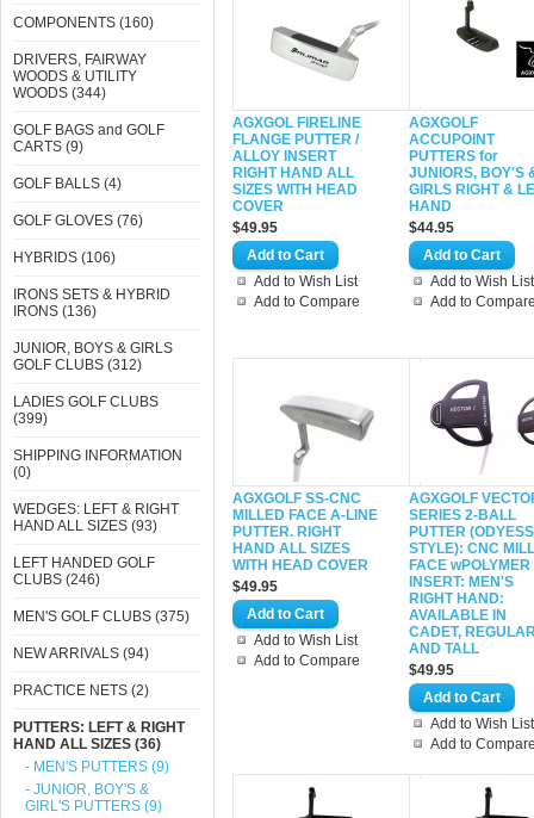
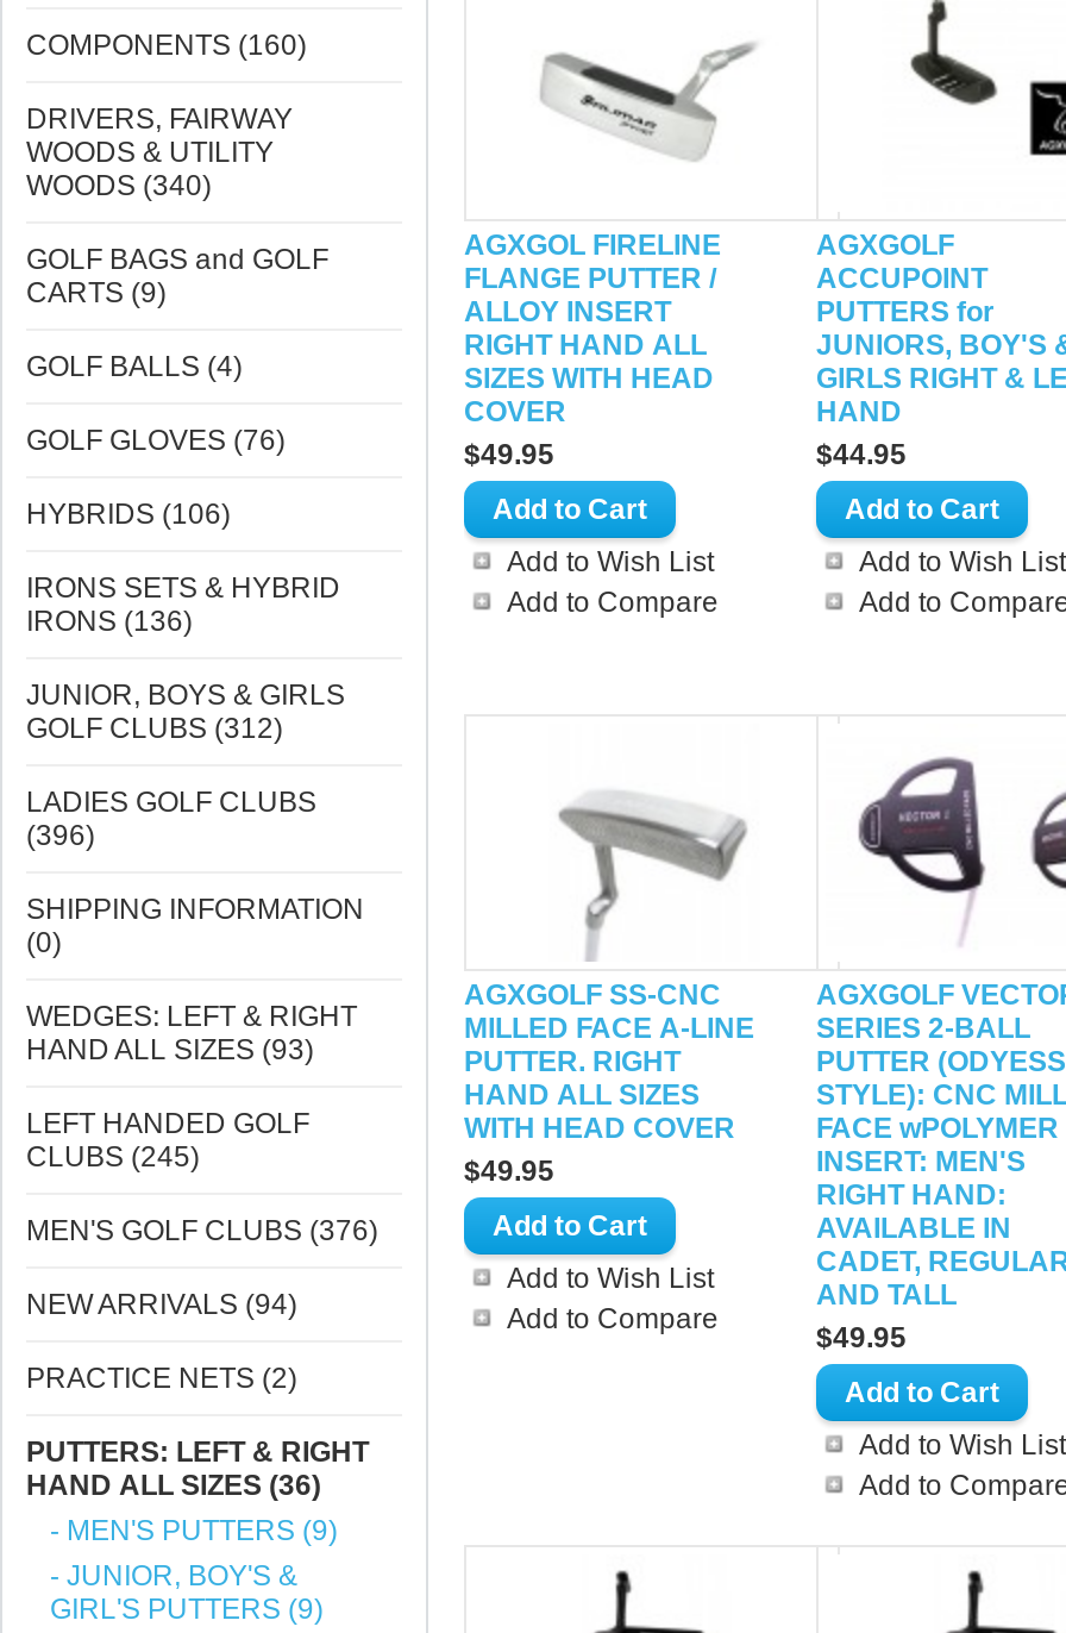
- WOODS (344)
+ WOODS (340)

- (399)
+ (396)

- CLUBS (246)
+ CLUBS (245)

- MEN'S GOLF CLUBS (375)
+ MEN'S GOLF CLUBS (376)
